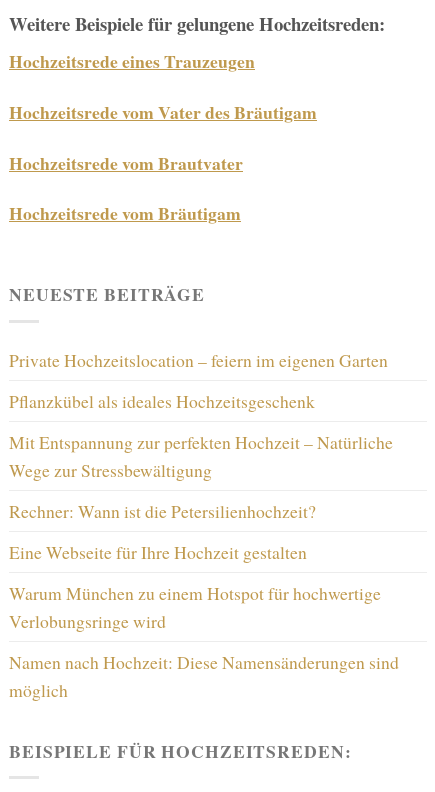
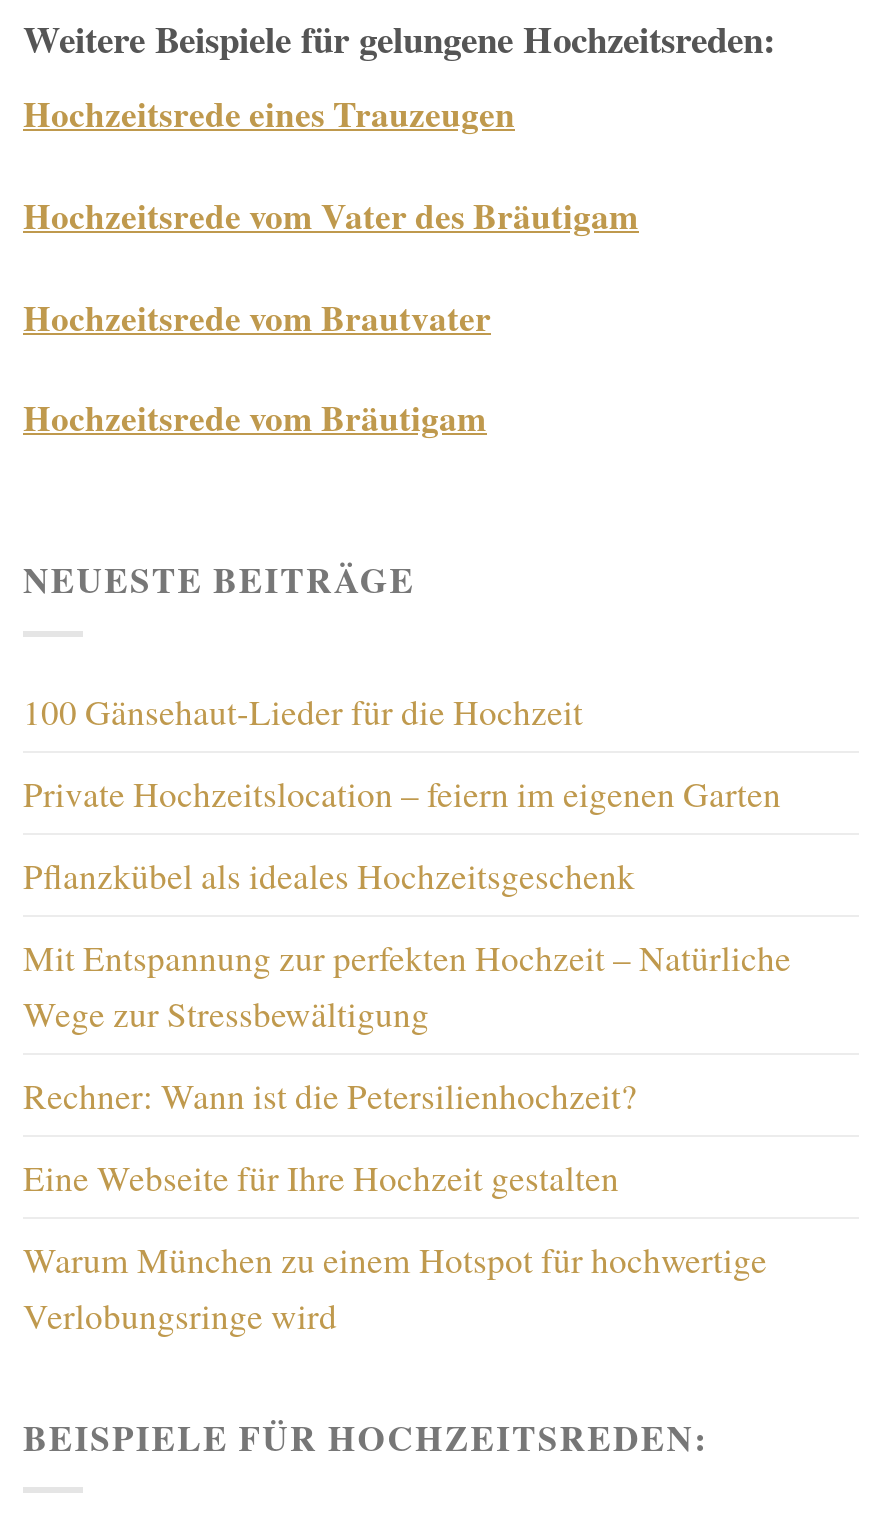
+ 100 Gänsehaut-Lieder für die Hochzeit

moved down: Private Hochzeitslocation – feiern im eigenen Garten | Pflanzkübel als ideales Hochzeitsgeschenk | Mit Entspannung zur perfekten Hochzeit – Natürliche | Wege zur Stressbewältigung | Rechner: Wann ist die Petersilienhochzeit? | Eine Webseite für Ihre Hochzeit gestalten | Warum München zu einem Hotspot für hochwertige | Verlobungsringe wird

- Namen nach Hochzeit: Diese Namensänderungen sind
- möglich
